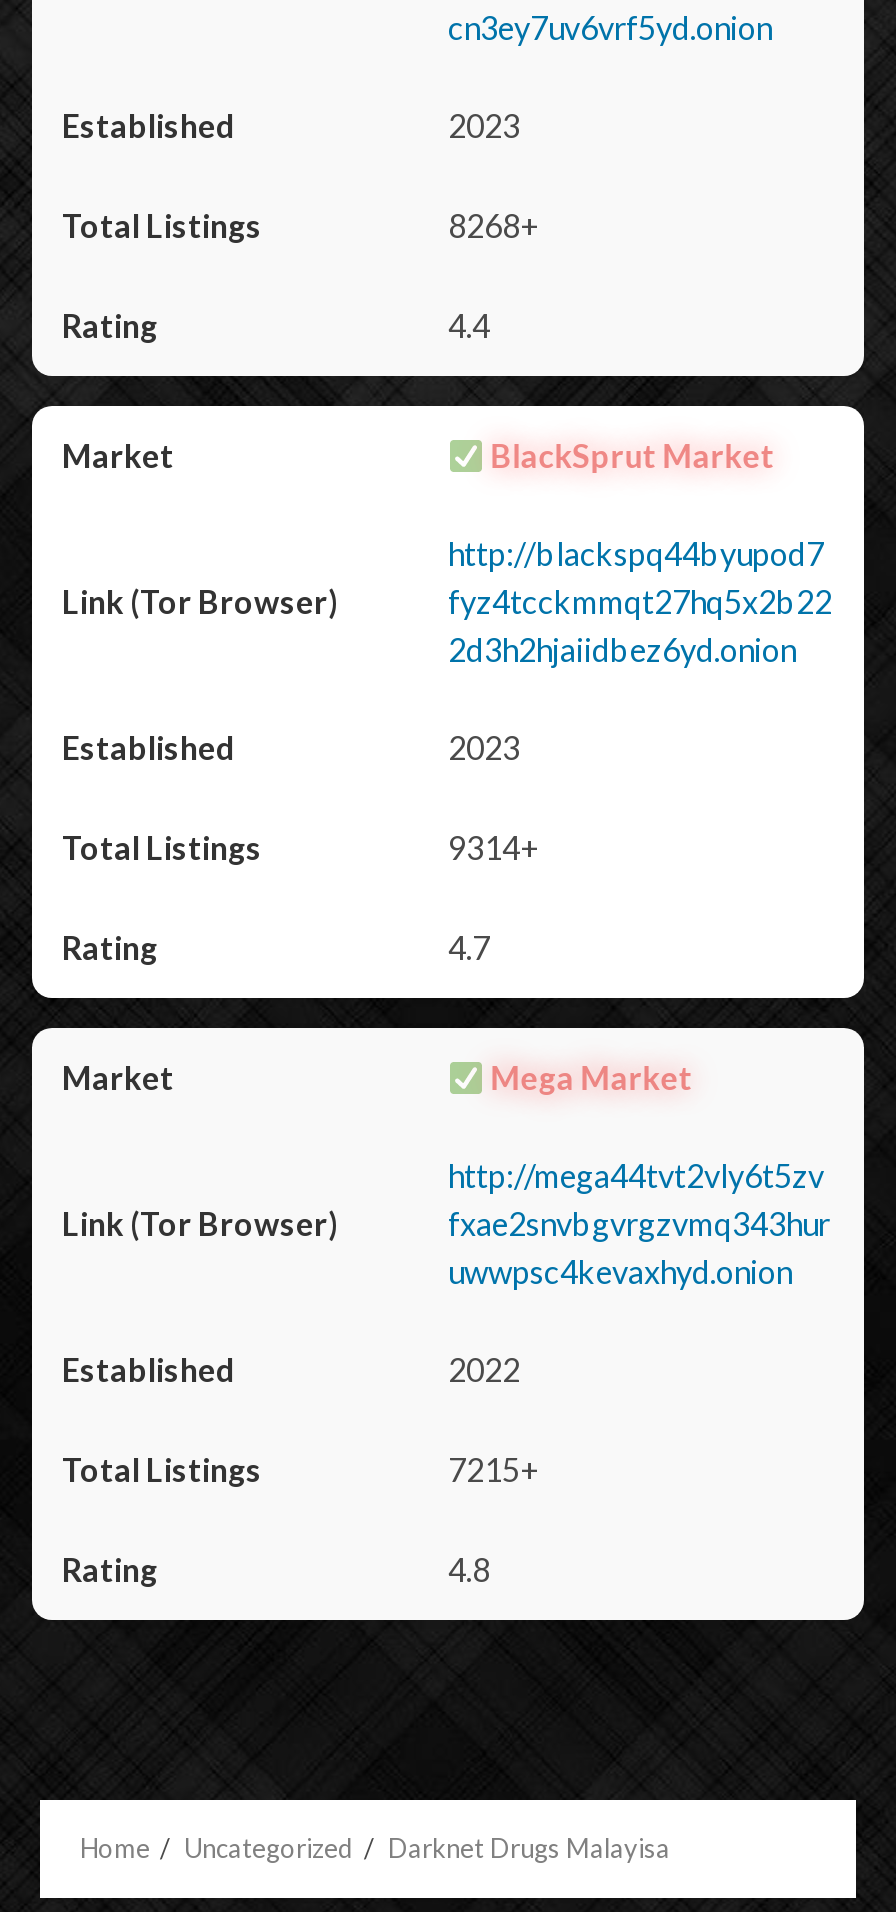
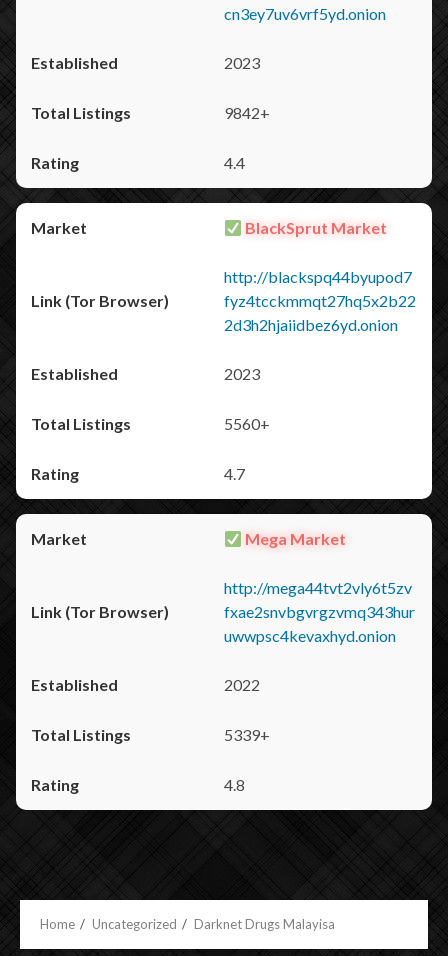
- 8268+
+ 9842+

- 9314+
+ 5560+

- 7215+
+ 5339+
